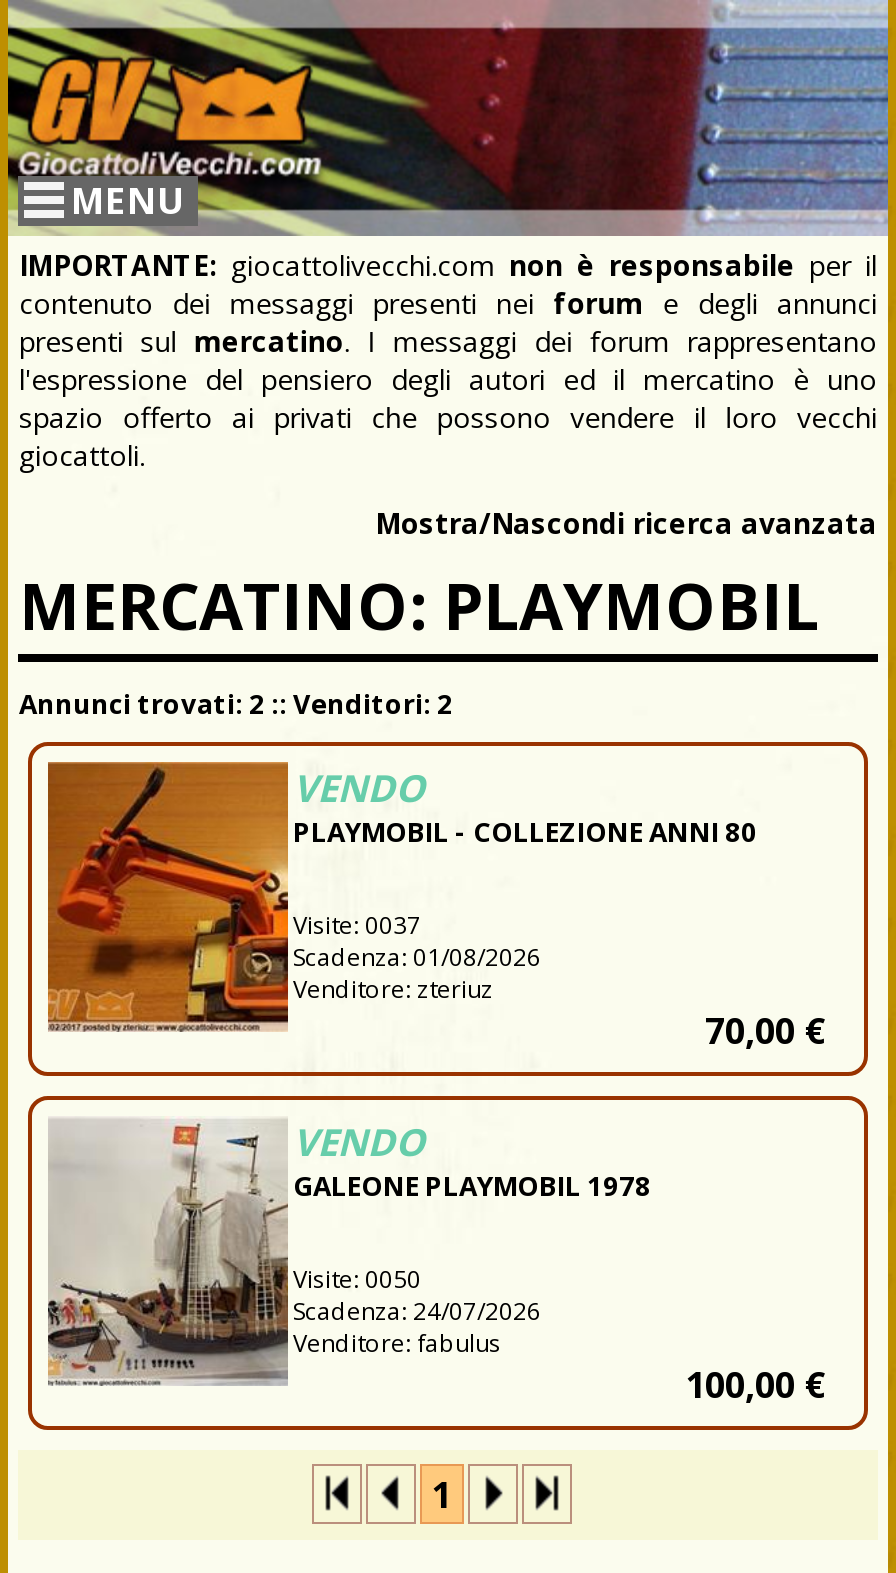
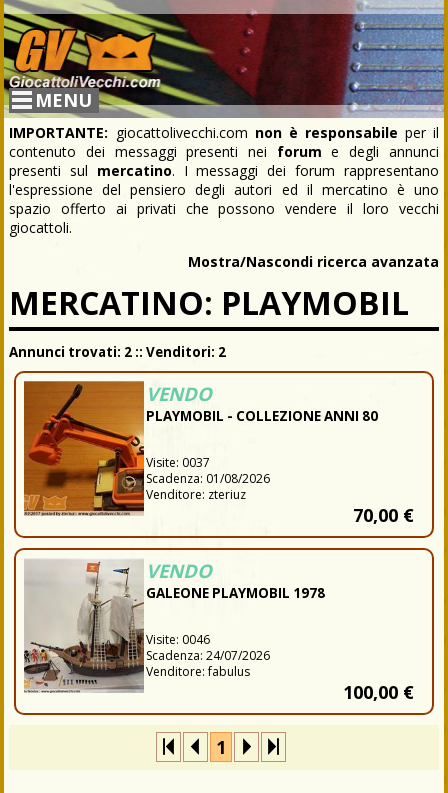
- Visite: 0050
+ Visite: 0046
